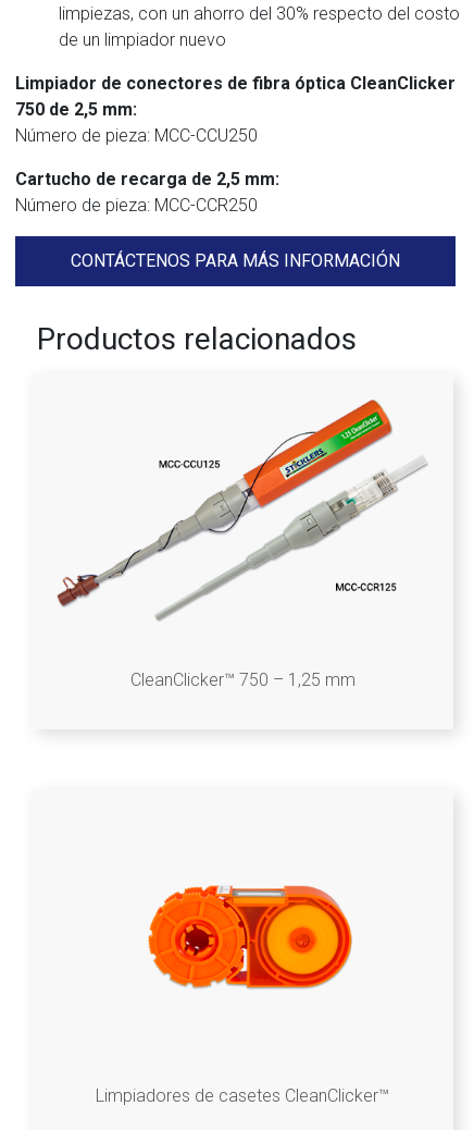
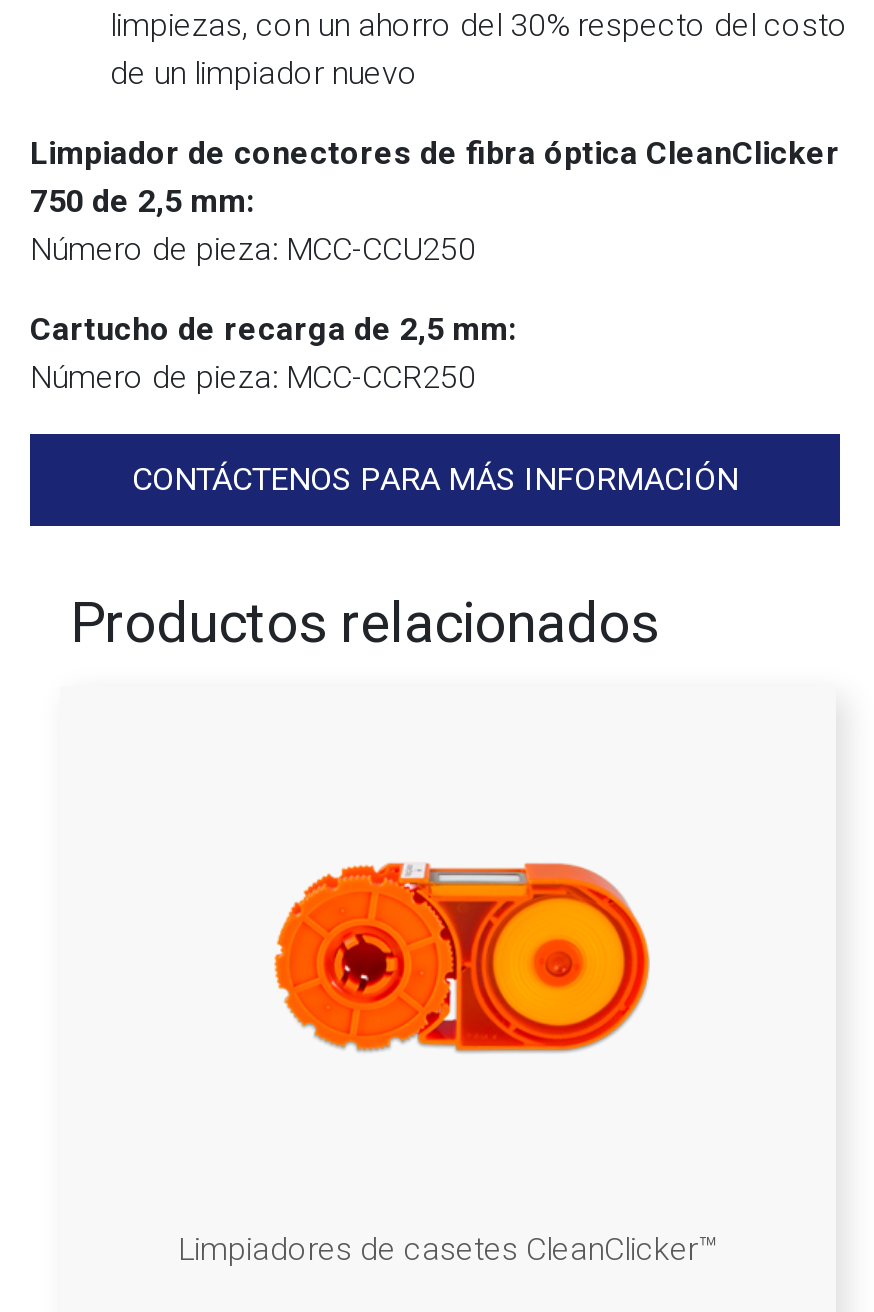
- [image]

- CleanClicker™ 750 – 1,25 mm
